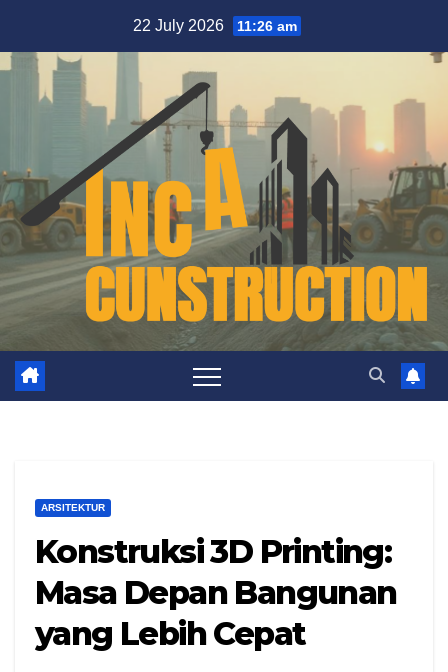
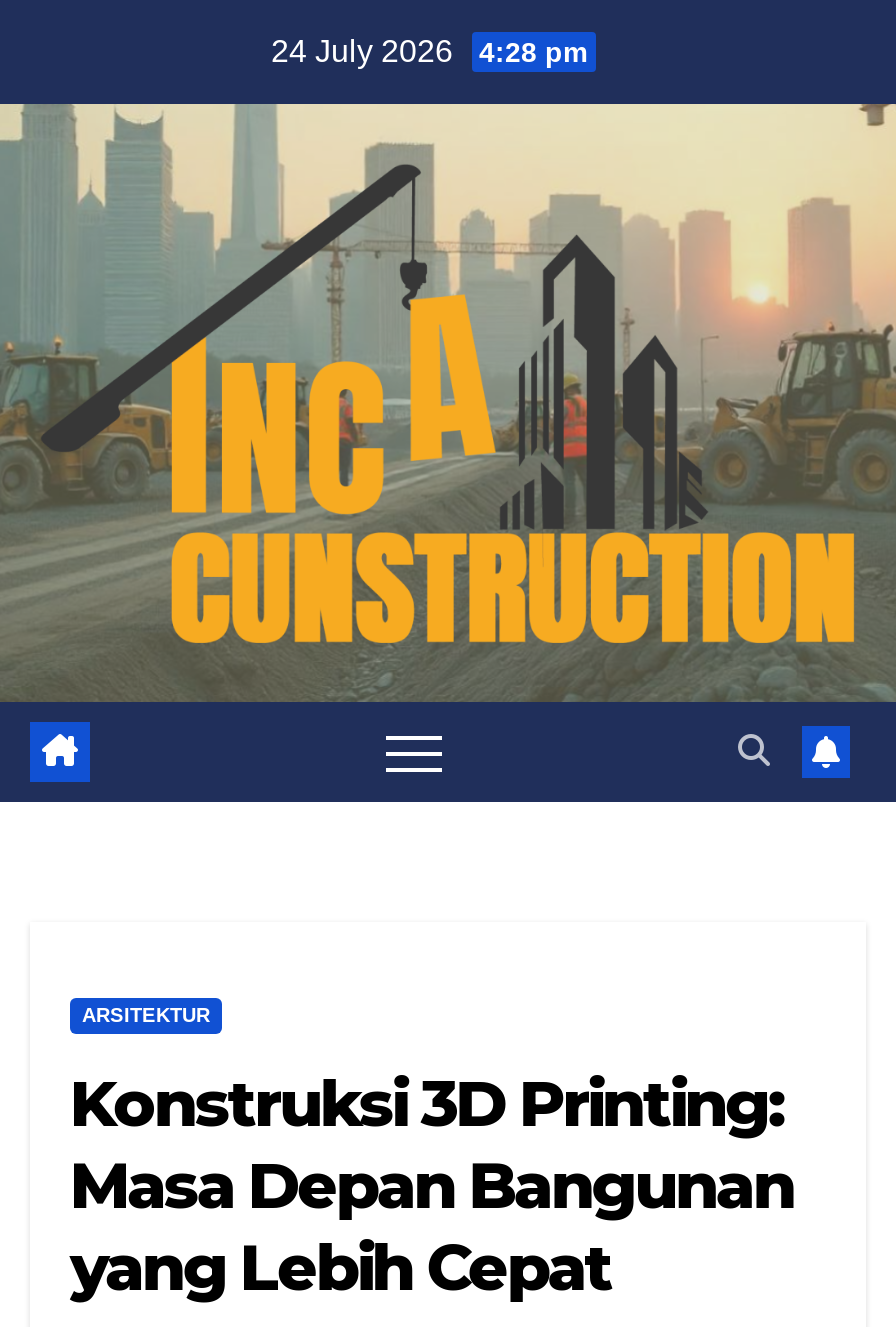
- 22 July 2026 11:26 am
+ 24 July 2026 4:28 pm
